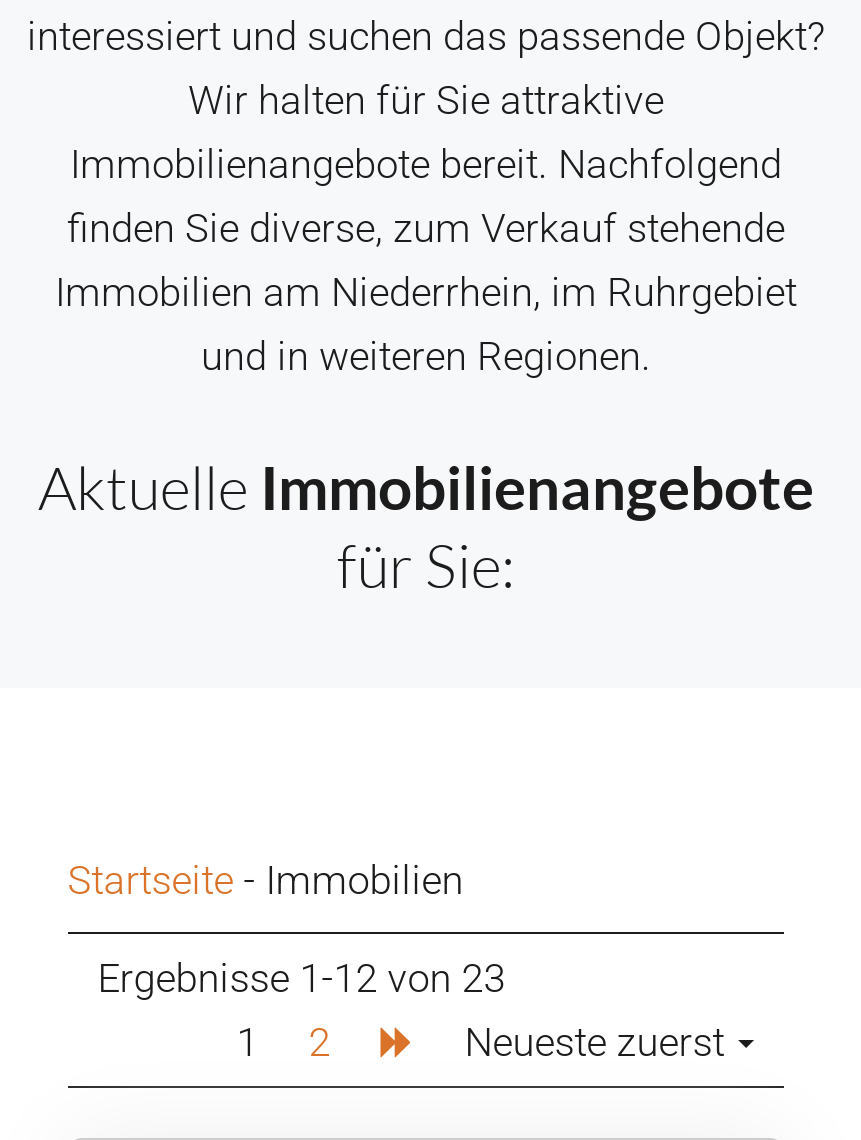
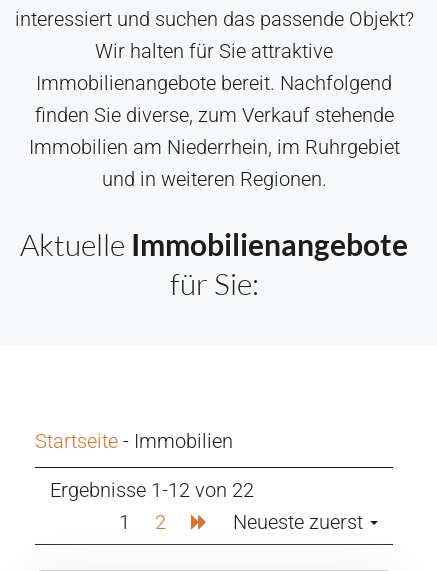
- Ergebnisse 1-12 von 23
+ Ergebnisse 1-12 von 22
